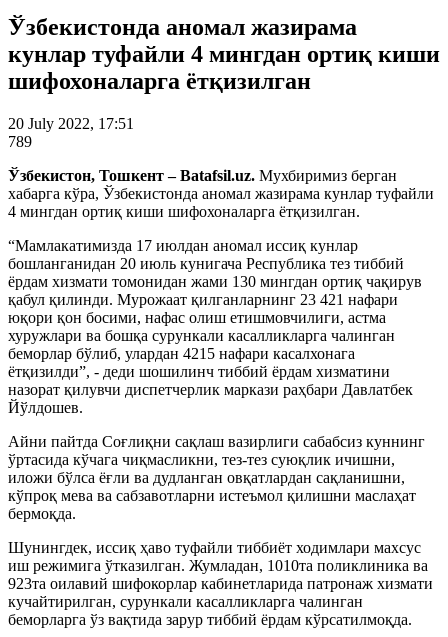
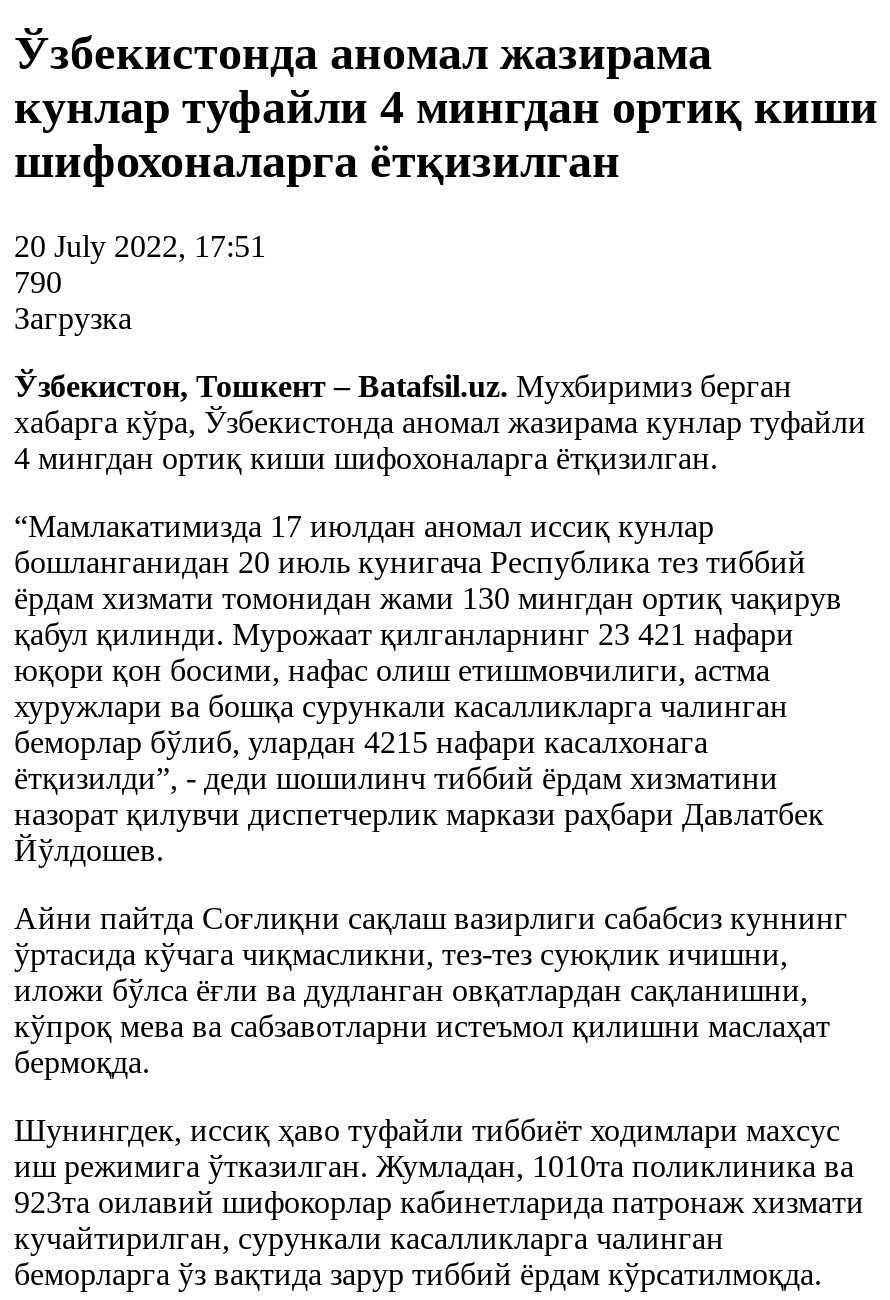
- 789
+ 790
+ Загрузка
